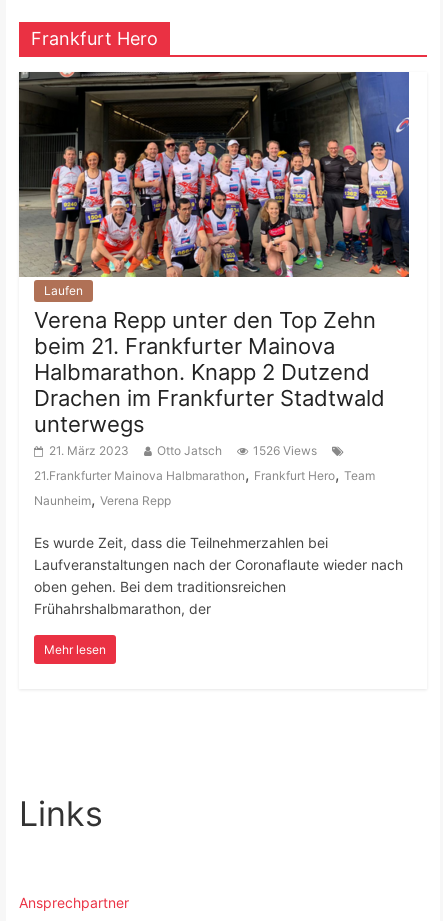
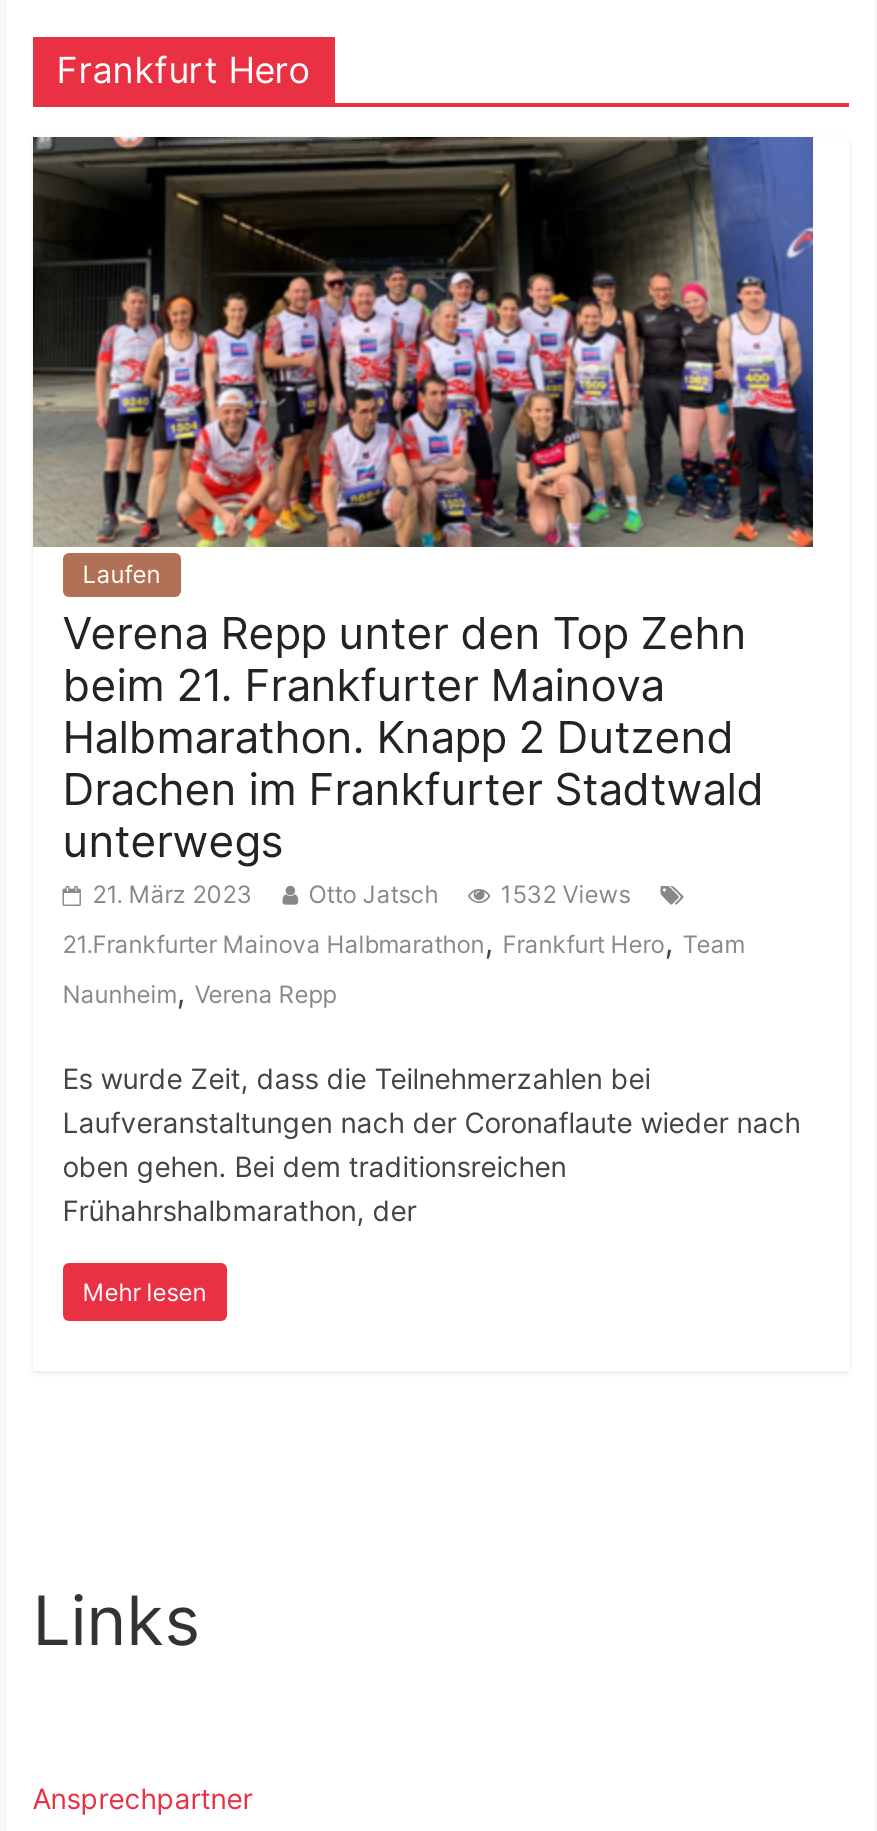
- 1526 Views
+ 1532 Views
